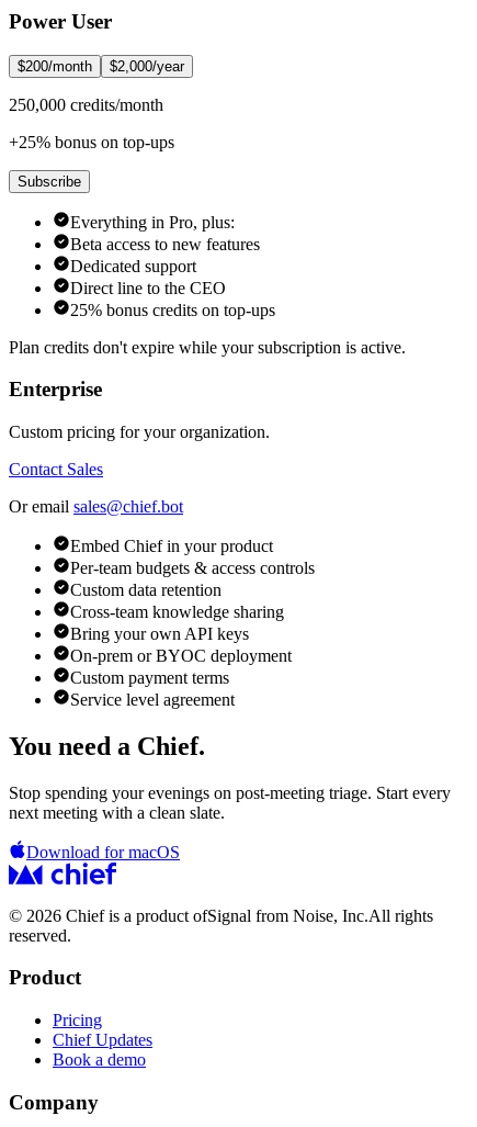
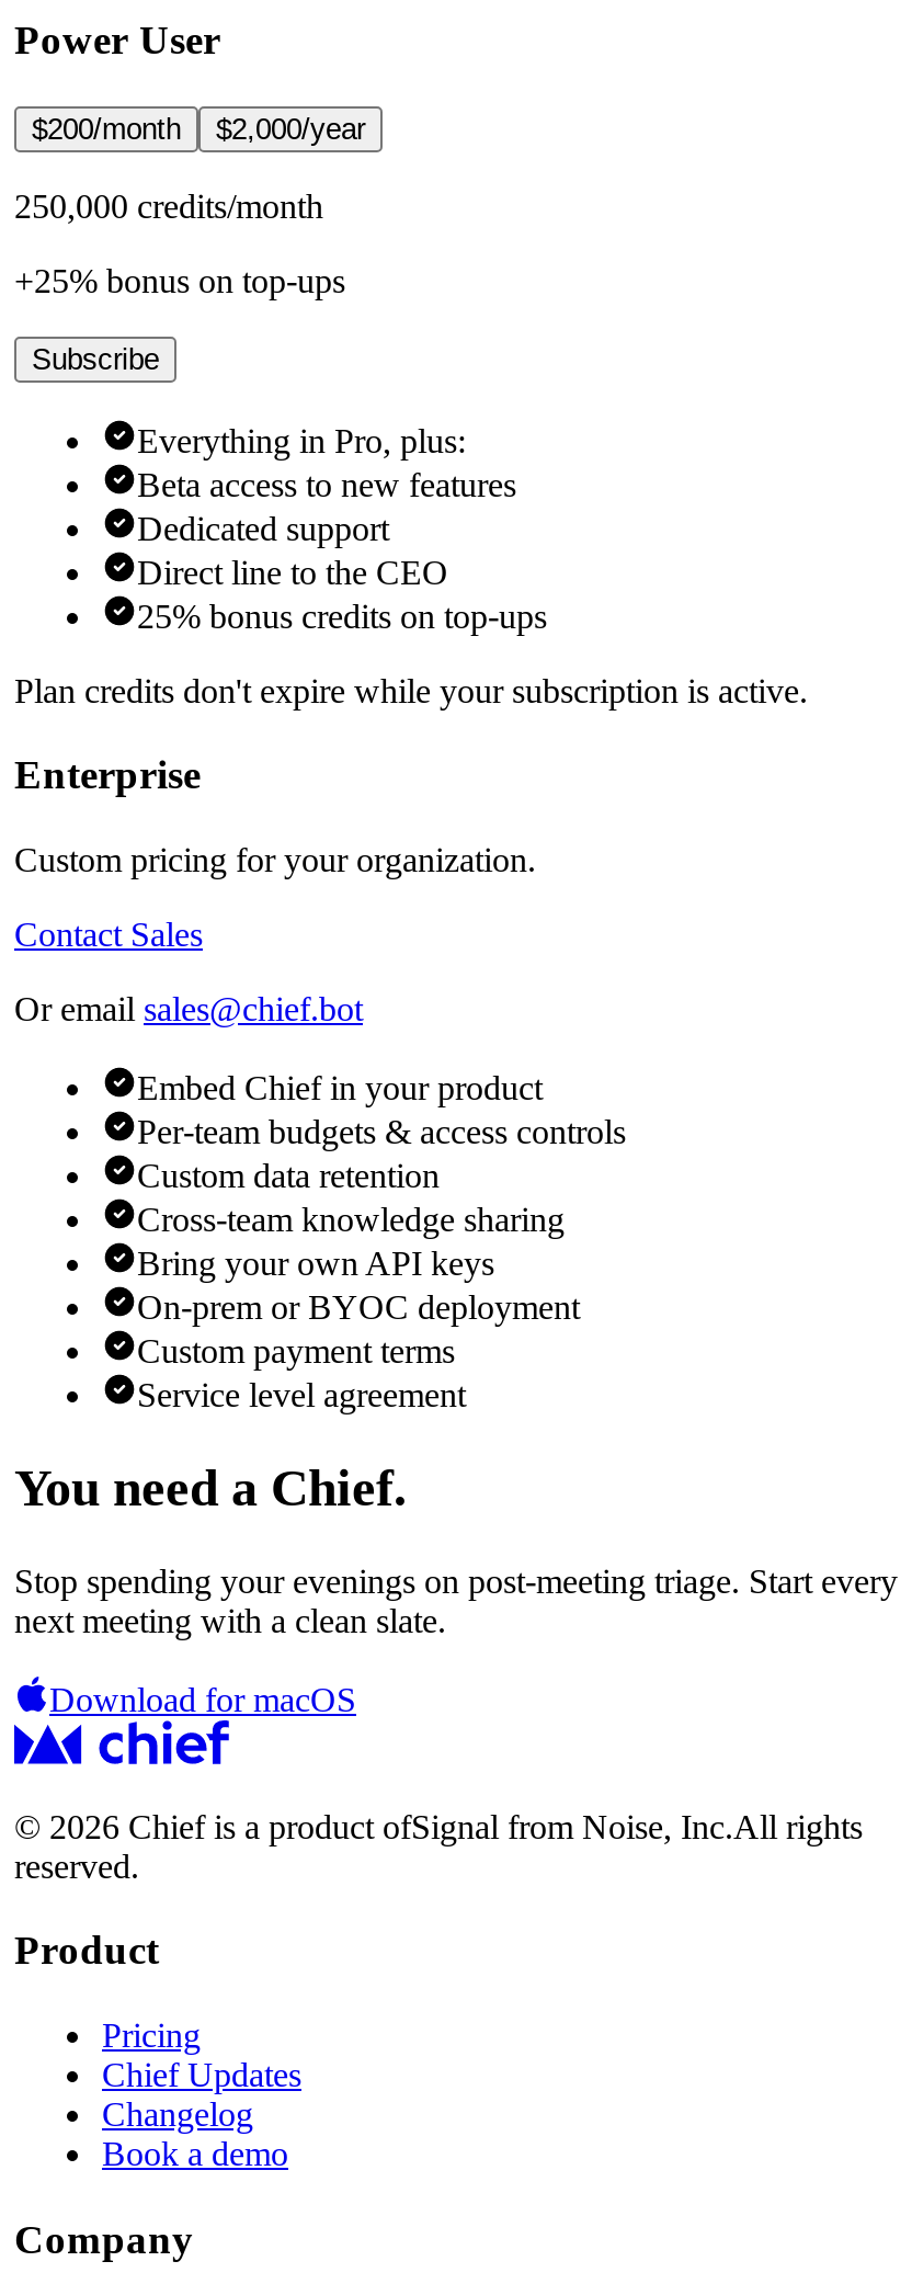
+ Changelog
